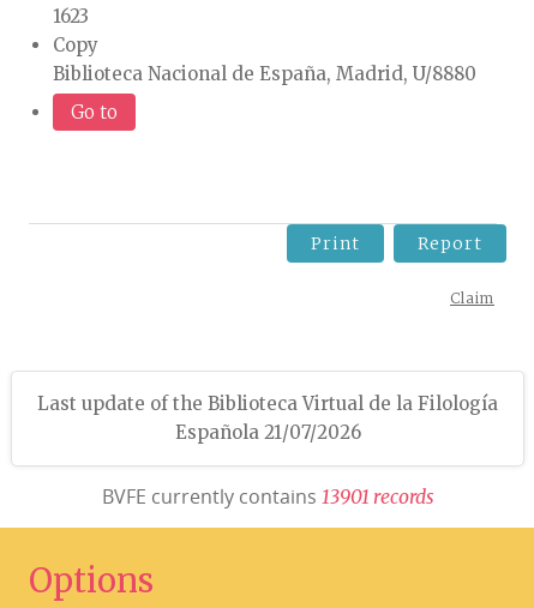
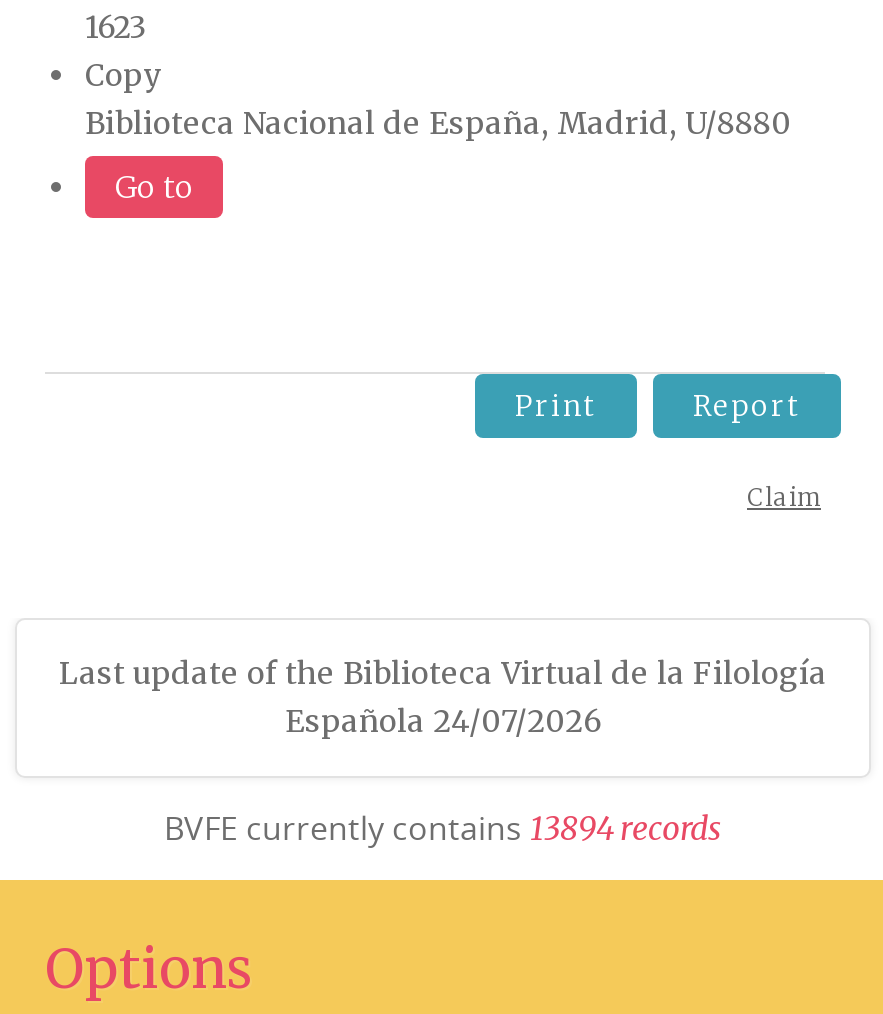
- Española 21/07/2026
+ Española 24/07/2026

- BVFE currently contains 13901 r ecords
+ BVFE currently contains 13894 r ecords
